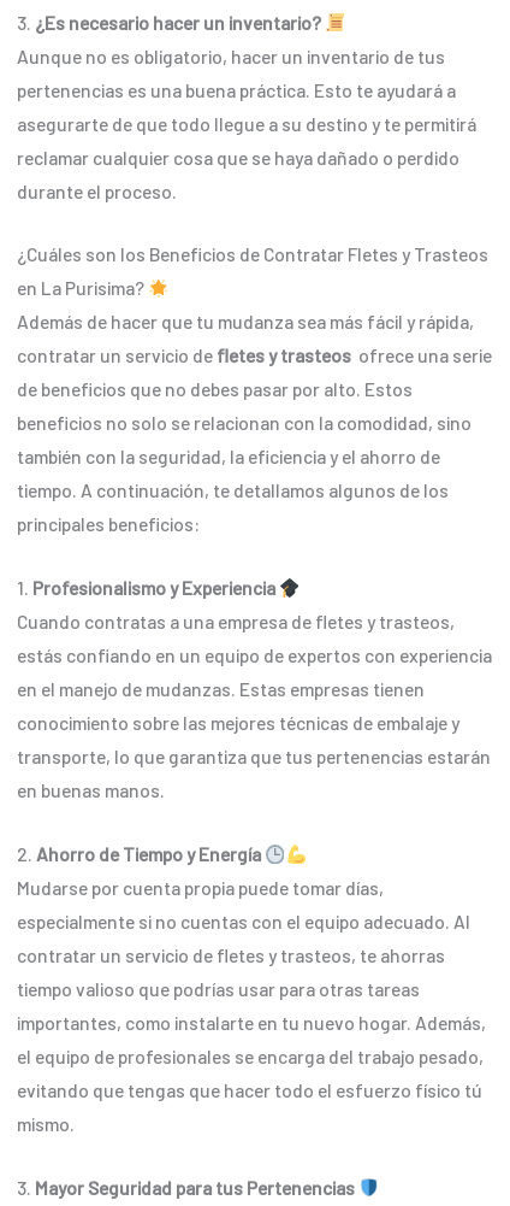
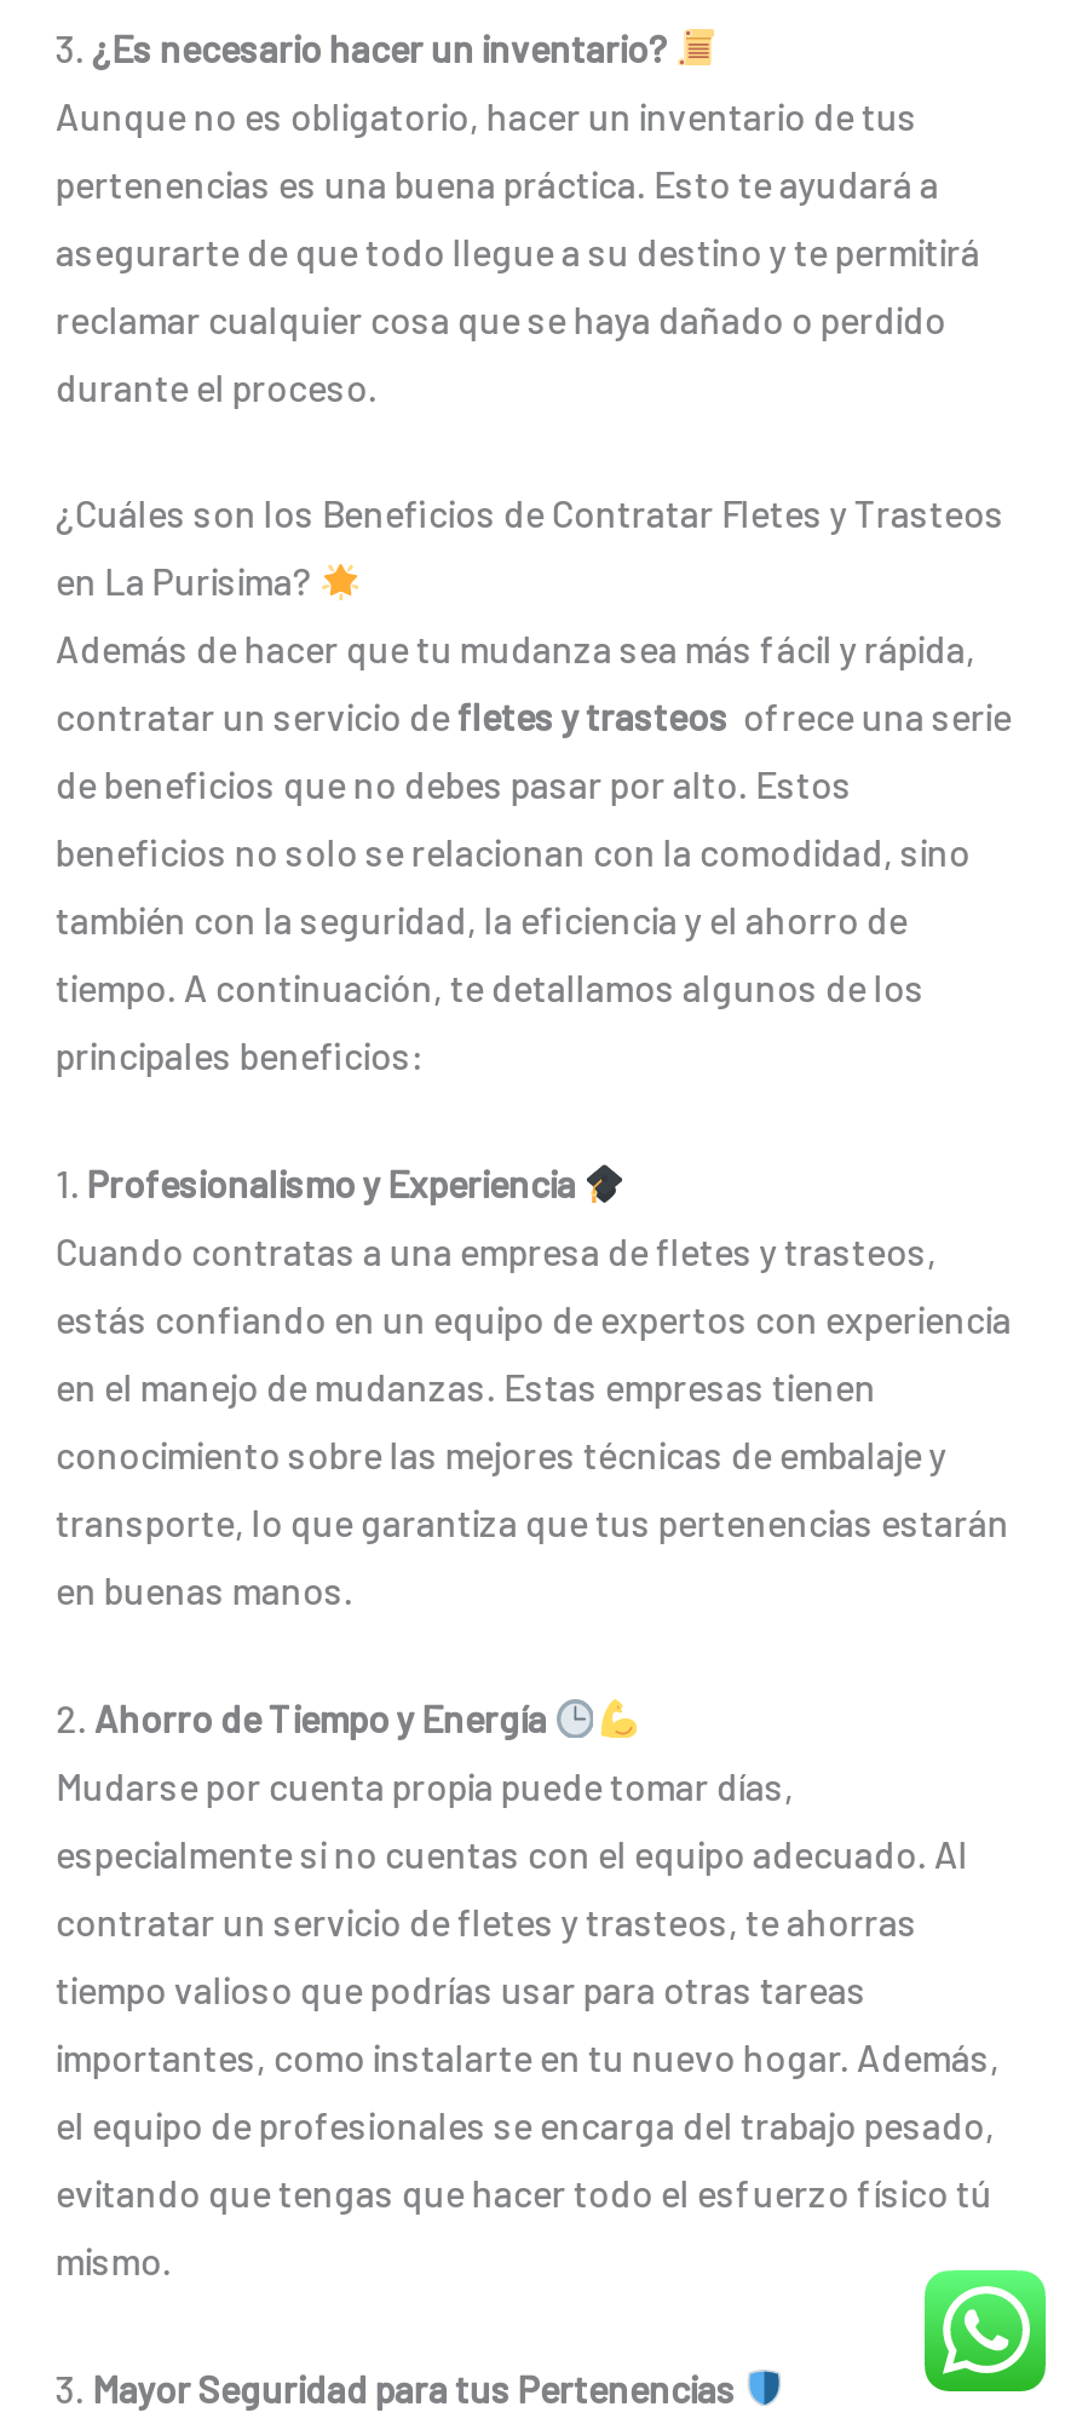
+ [image]
